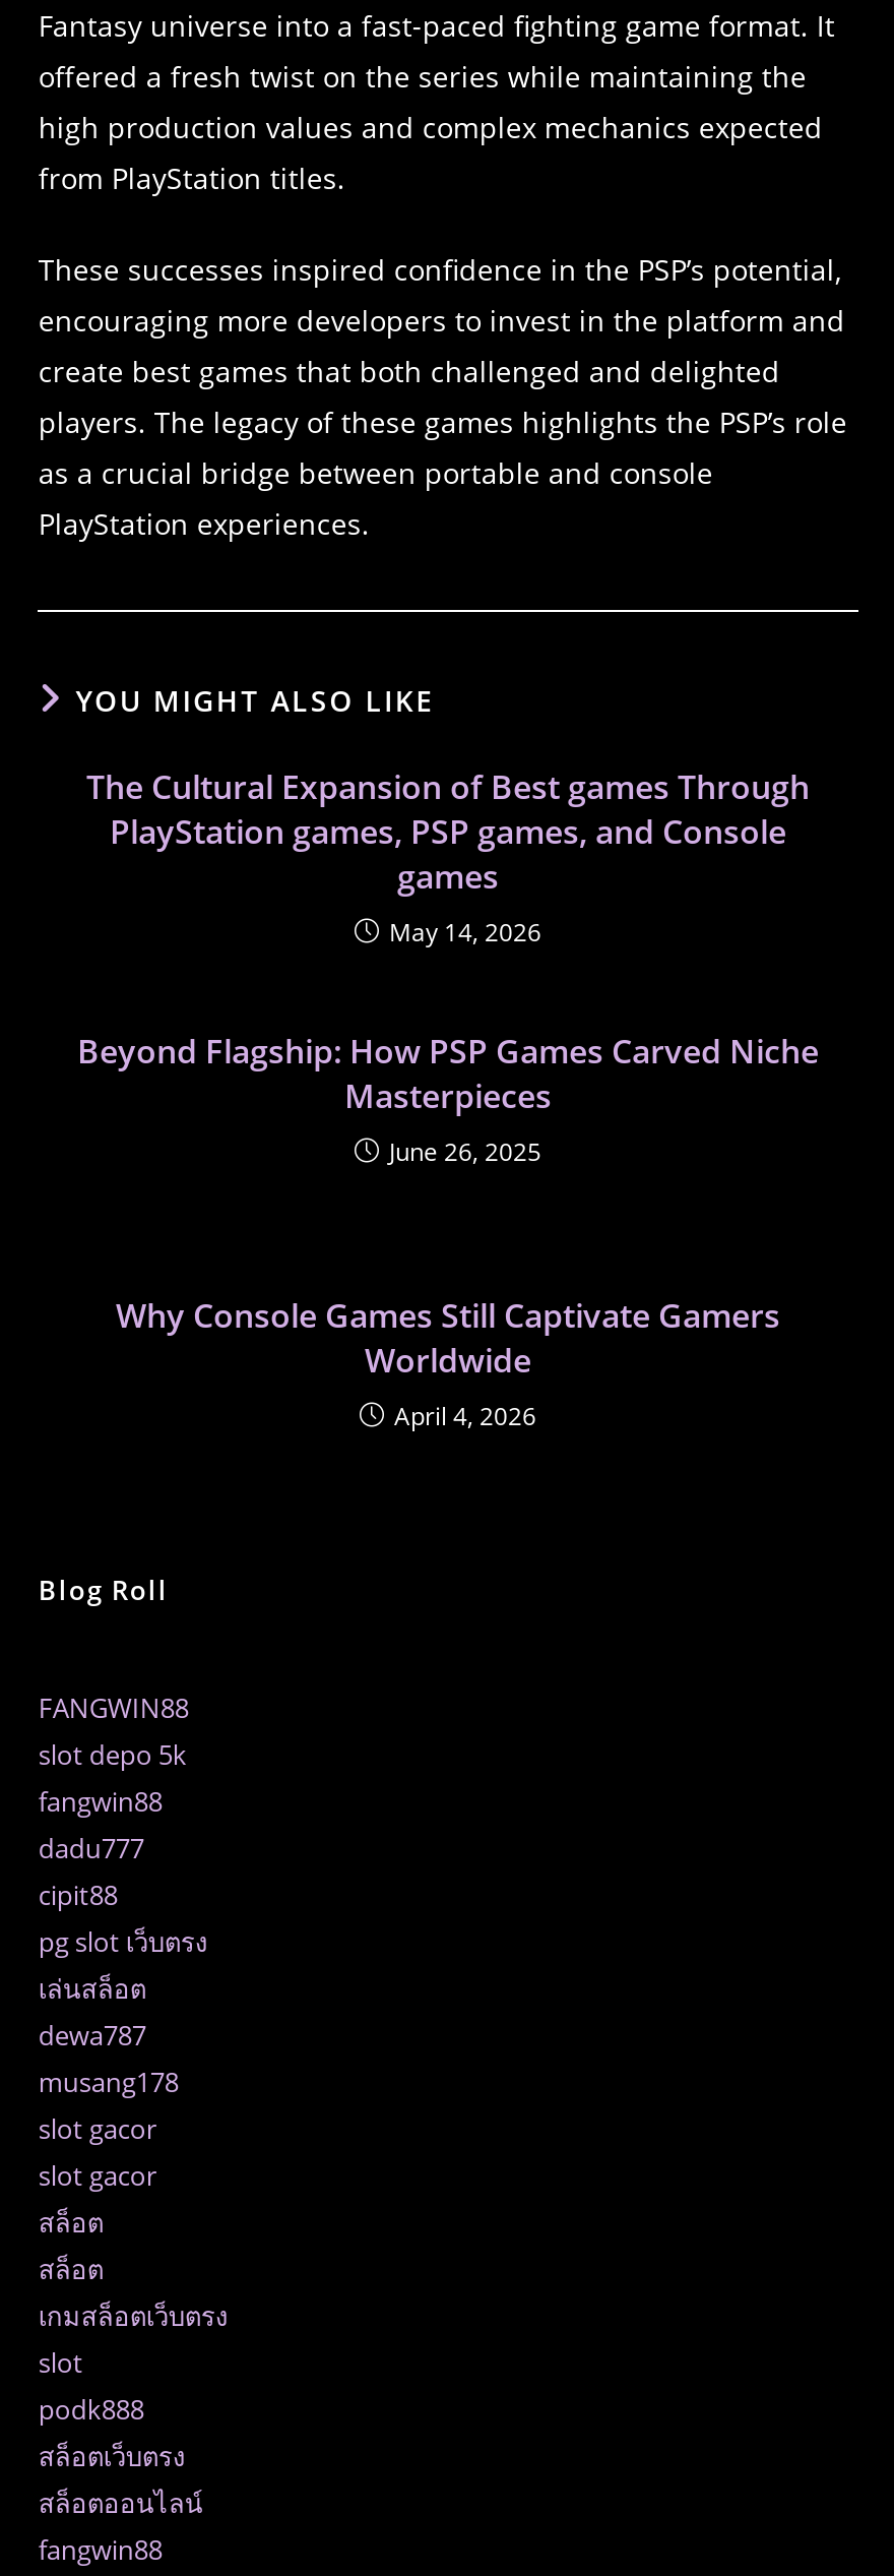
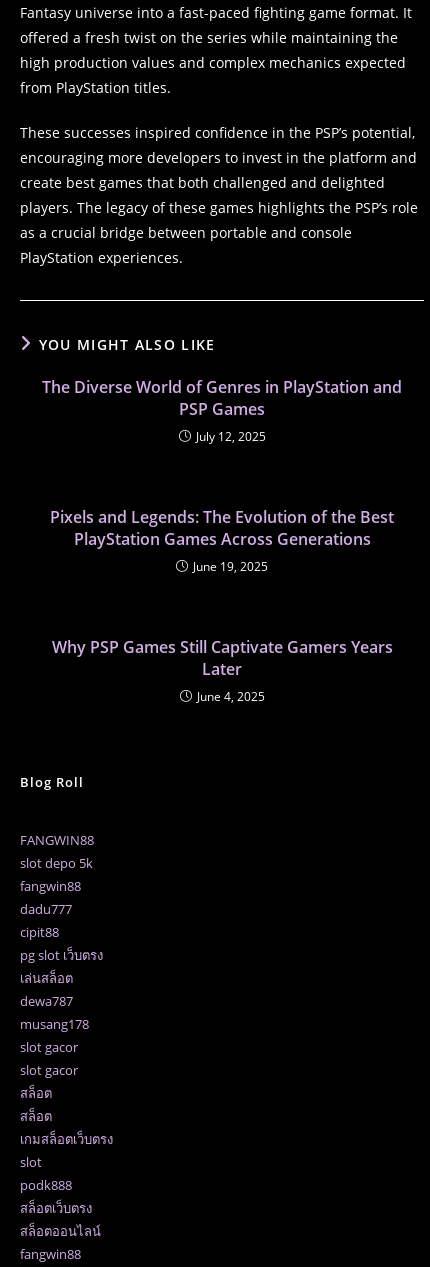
- The Cultural Expansion of Best games Through
- PlayStation games, PSP games, and Console
- games
- May 14, 2026
+ The Diverse World of Genres in PlayStation and
+ PSP Games
+ July 12, 2025

- Beyond Flagship: How PSP Games Carved Niche
- Masterpieces
- June 26, 2025
+ Pixels and Legends: The Evolution of the Best
+ PlayStation Games Across Generations
+ June 19, 2025

- Why Console Games Still Captivate Gamers
- Worldwide
- April 4, 2026
+ Why PSP Games Still Captivate Gamers Years
+ Later
+ June 4, 2025
